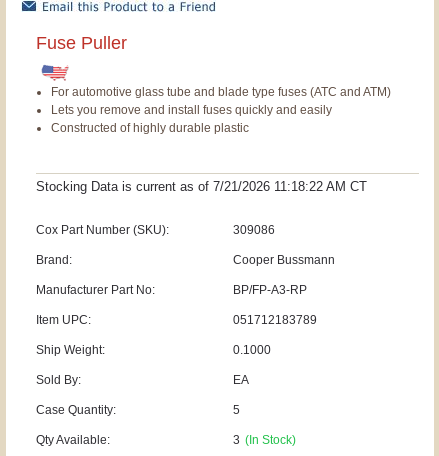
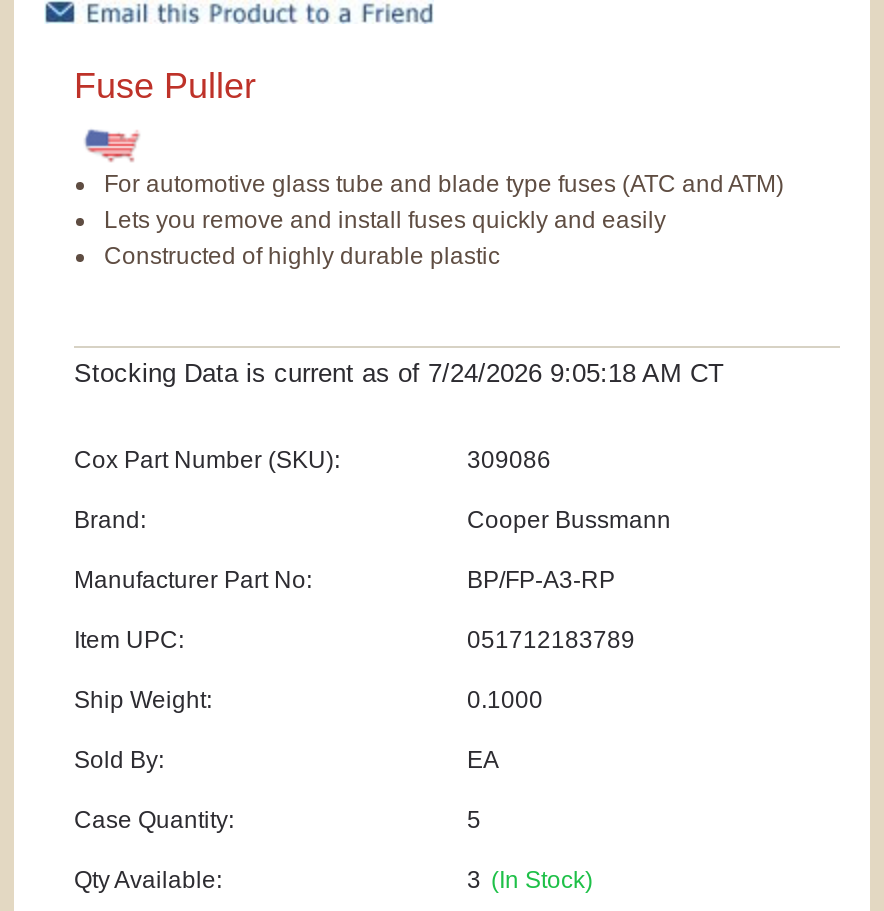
- Stocking Data is current as of 7/21/2026 11:18:22 AM CT
+ Stocking Data is current as of 7/24/2026 9:05:18 AM CT
